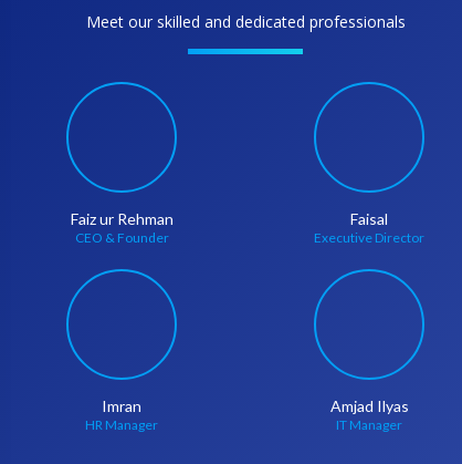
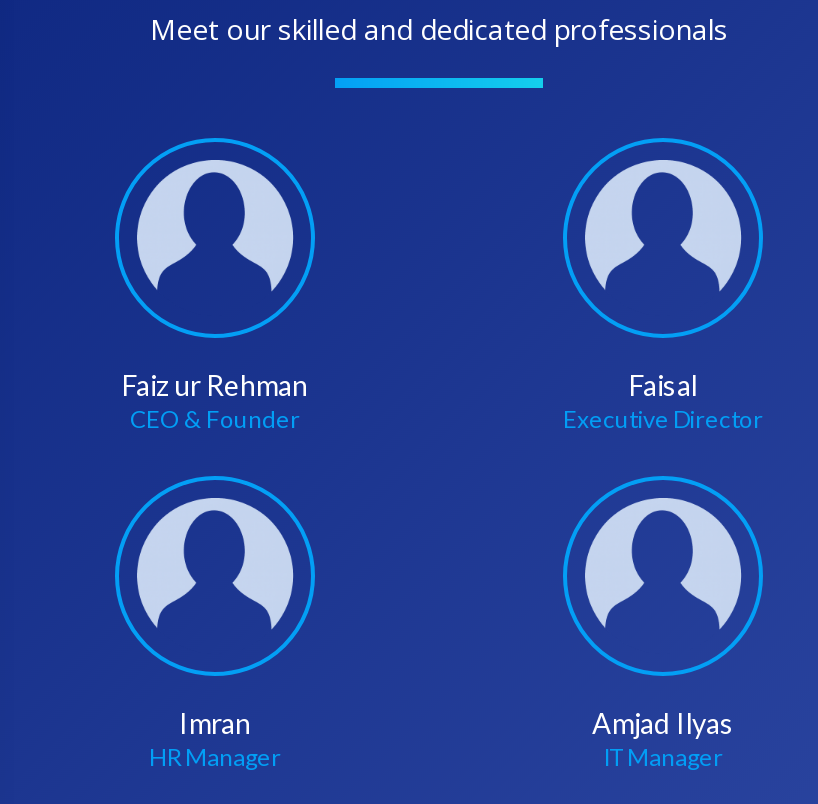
+ [image]

+ [image]

+ [image]

+ [image]
